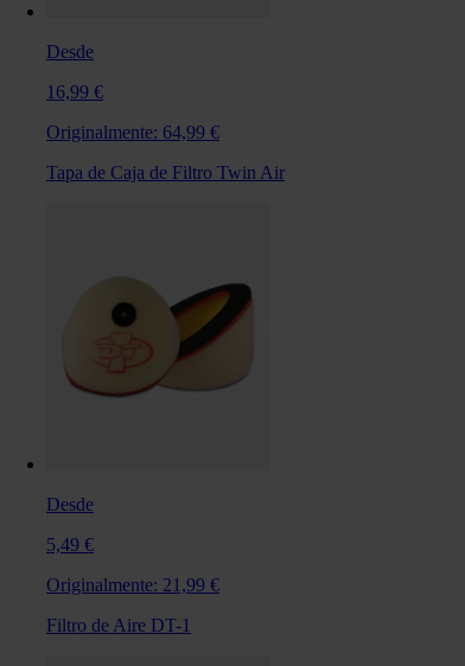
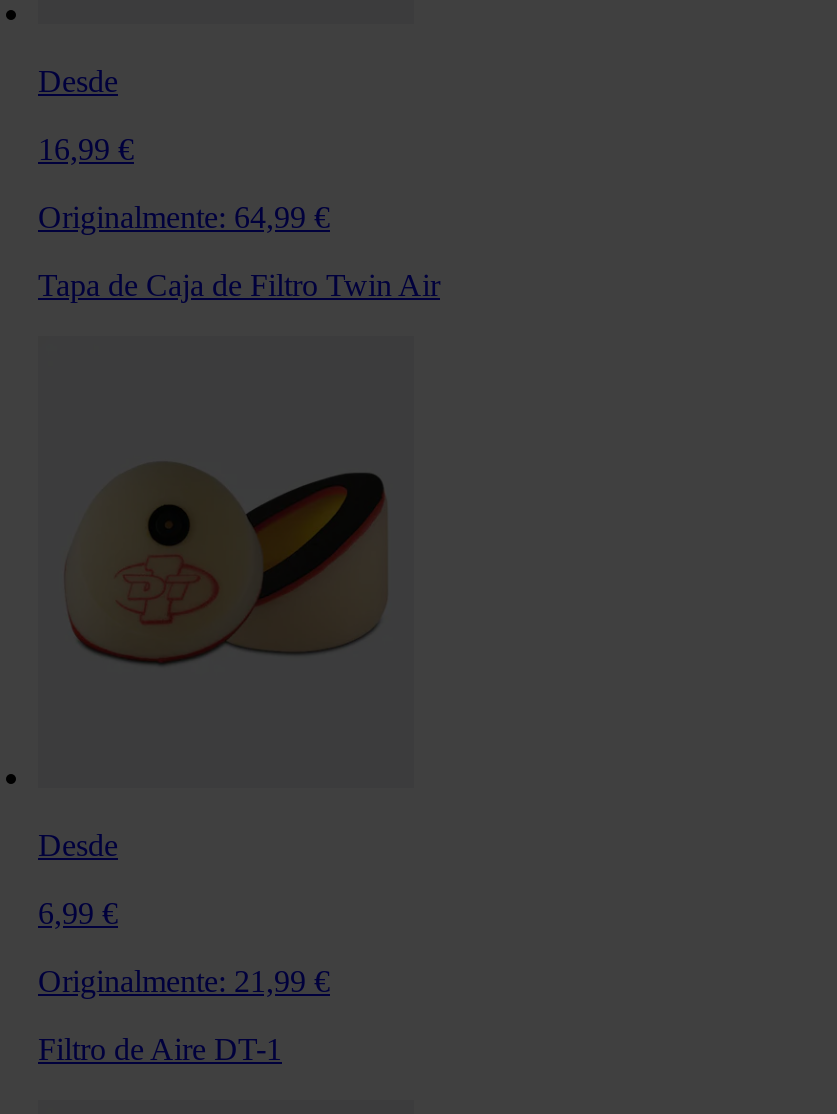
- 5,49 €
+ 6,99 €
